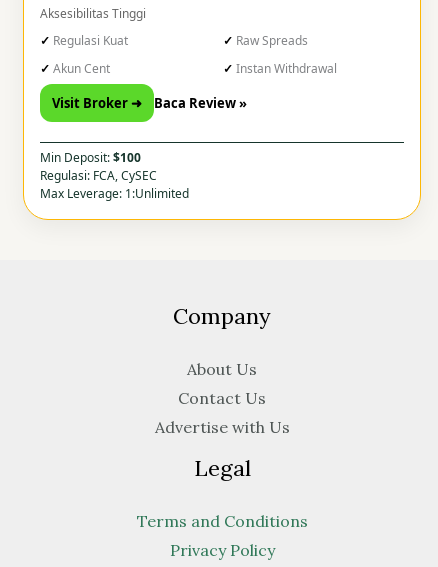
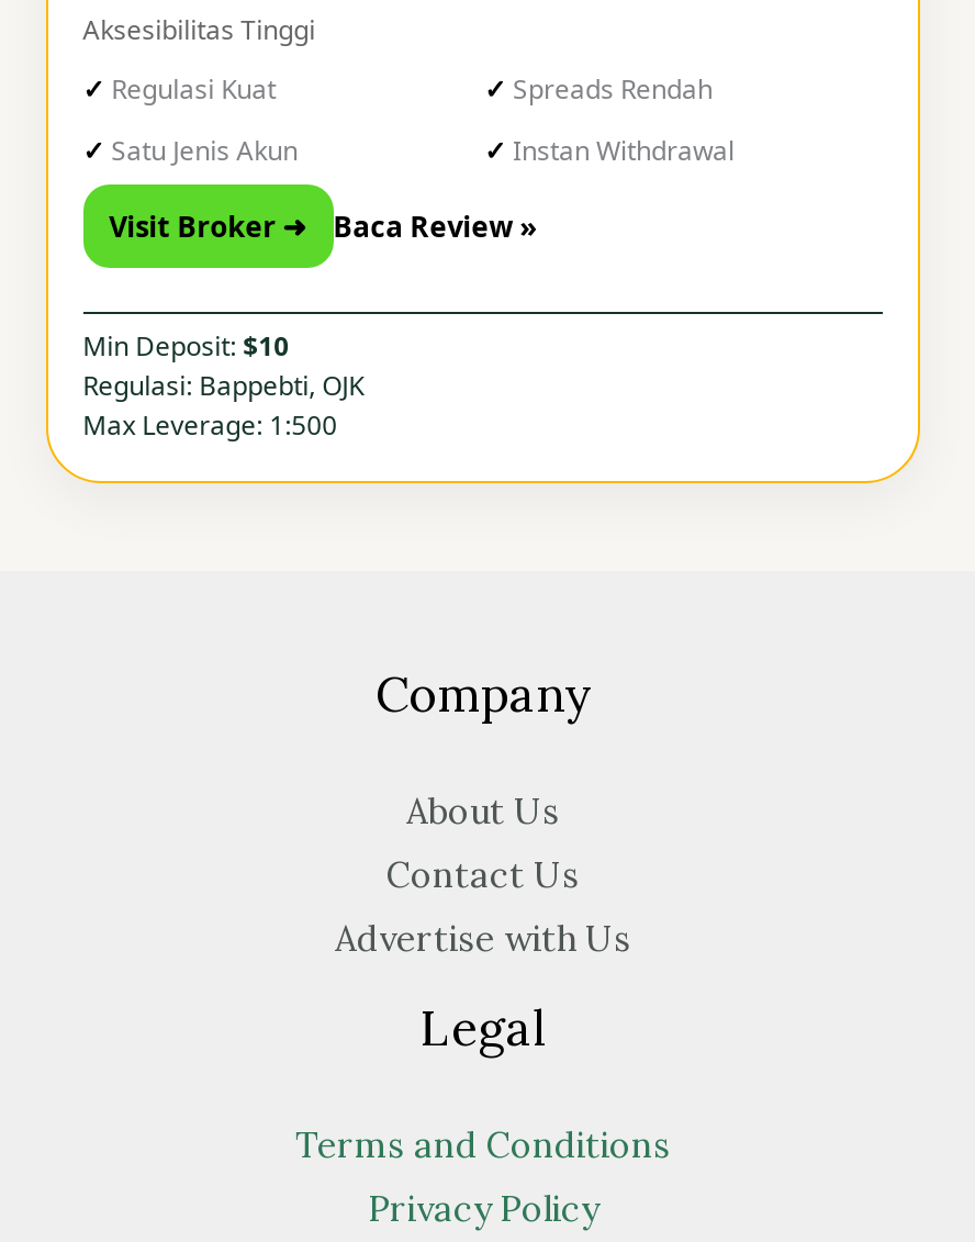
- Raw Spreads
+ Spreads Rendah

- Akun Cent
+ Satu Jenis Akun

- Min Deposit: $100
+ Min Deposit: $10

- Regulasi: FCA, CySEC
+ Regulasi: Bappebti, OJK

- Max Leverage: 1:Unlimited
+ Max Leverage: 1:500
